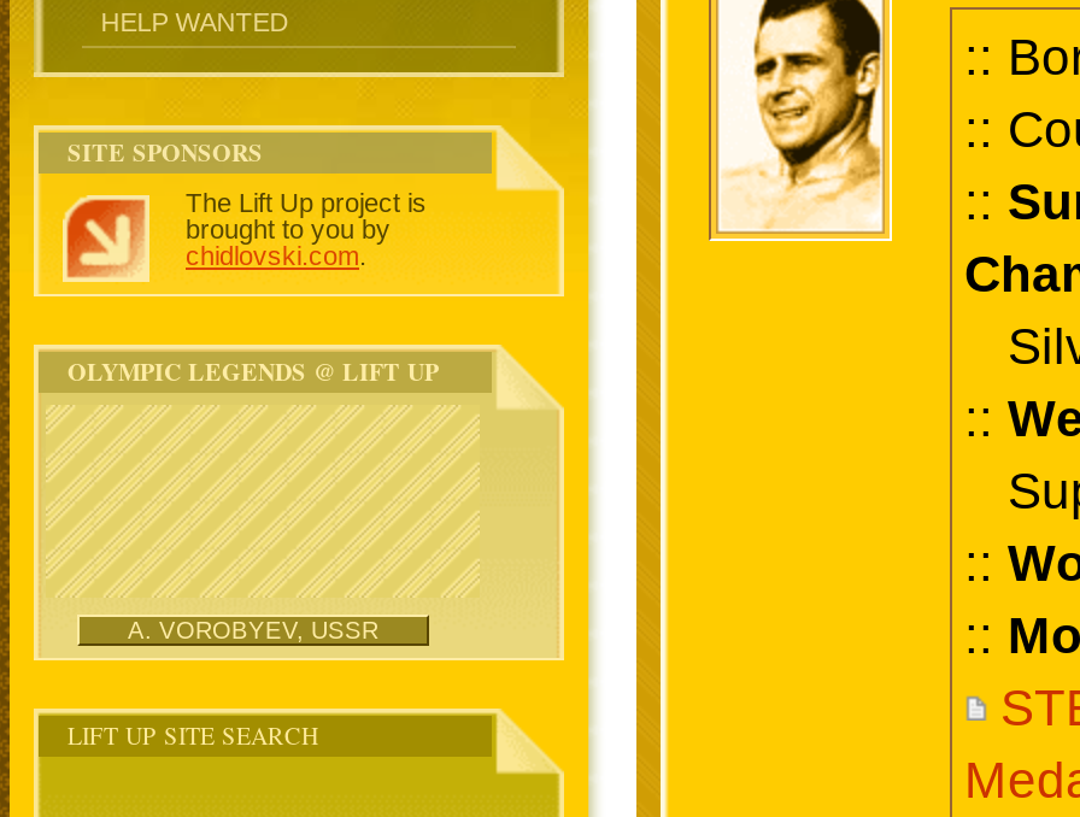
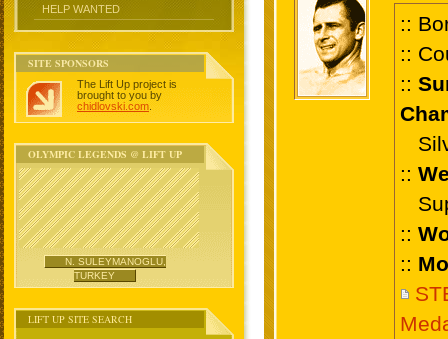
- A. VOROBYEV, USSR
+ N. SULEYMANOGLU,
+ TURKEY
